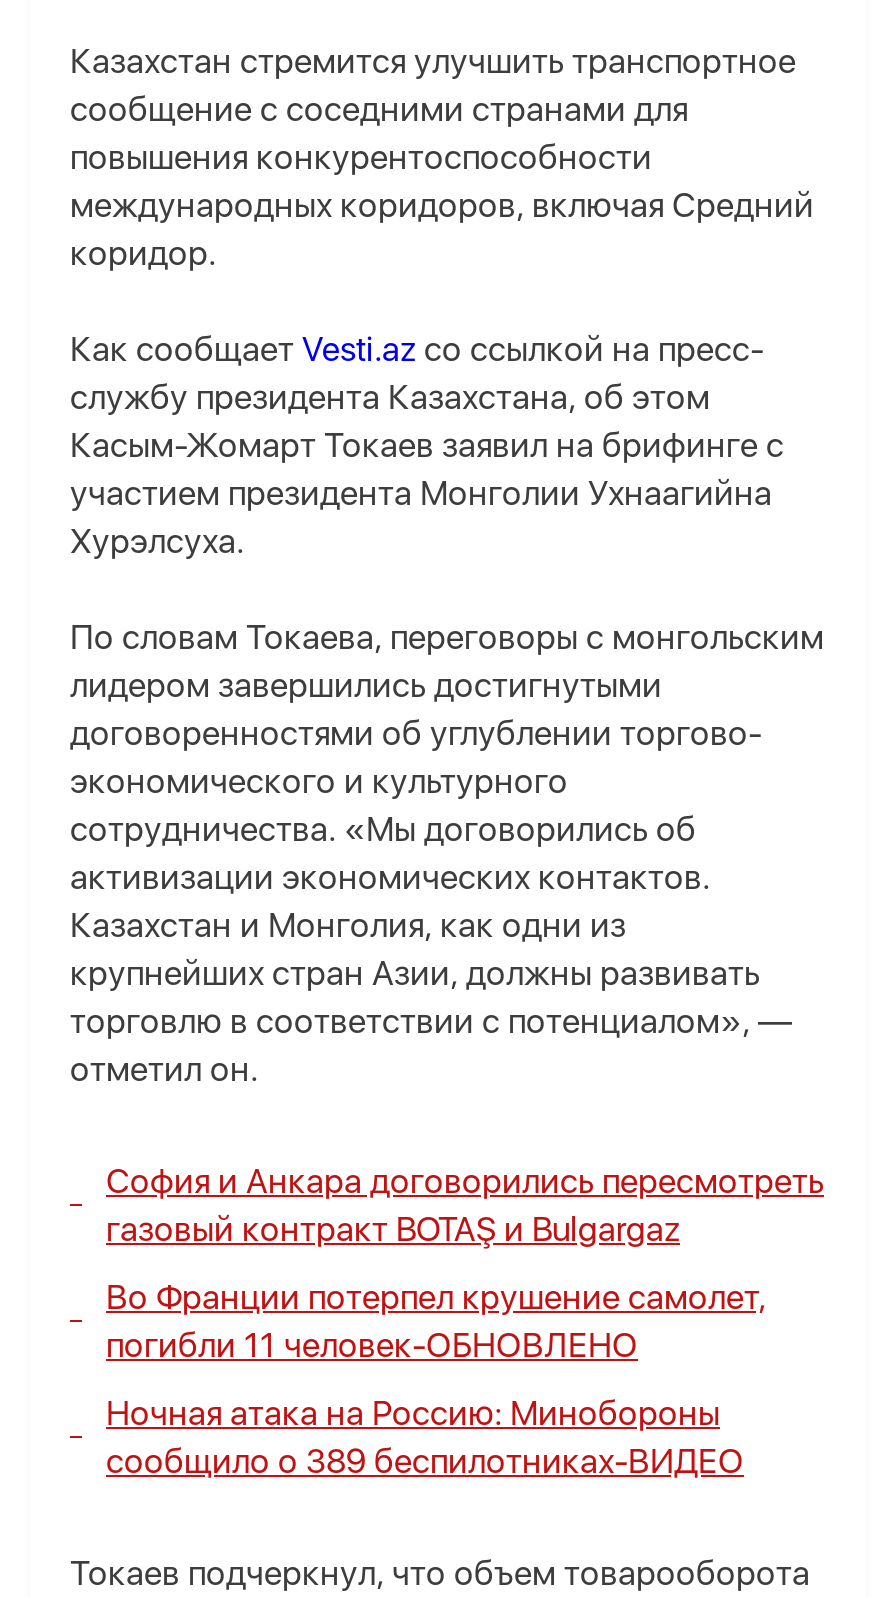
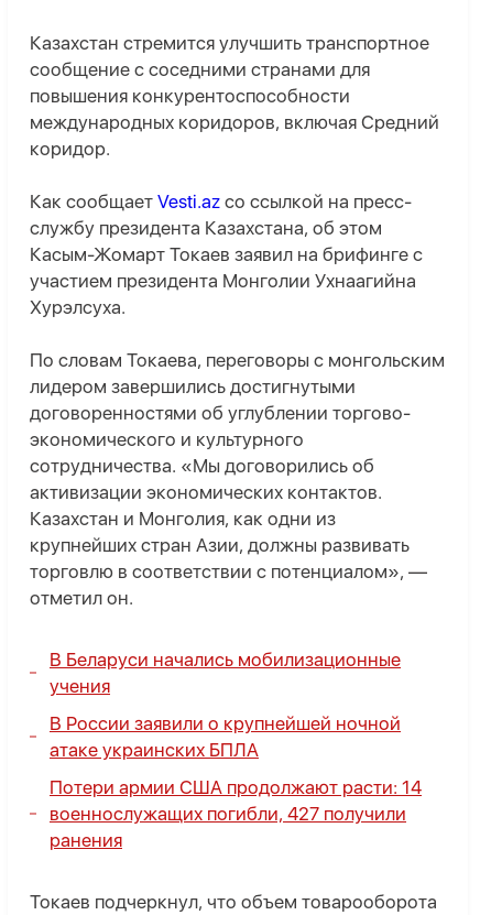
- София и Анкара договорились пересмотреть
- газовый контракт BOTAŞ и Bulgargaz
+ В Беларуси начались мобилизационные
+ учения

- Во Франции потерпел крушение самолет,
- погибли 11 человек-ОБНОВЛЕНО
+ В России заявили о крупнейшей ночной
+ атаке украинских БПЛА

- Ночная атака на Россию: Минобороны
- сообщило о 389 беспилотниках-ВИДЕО
+ Потери армии США продолжают расти: 14
+ военнослужащих погибли, 427 получили
+ ранения
